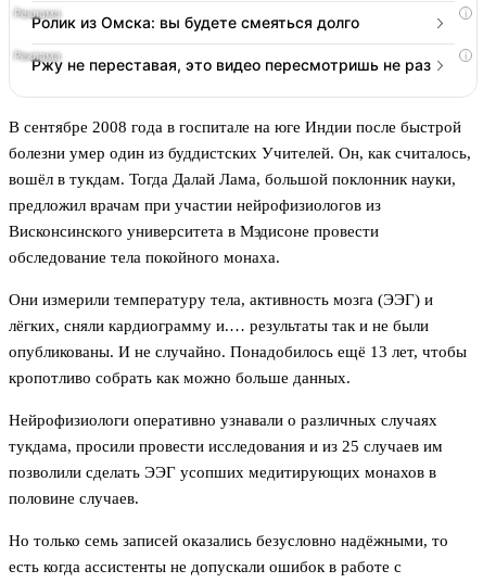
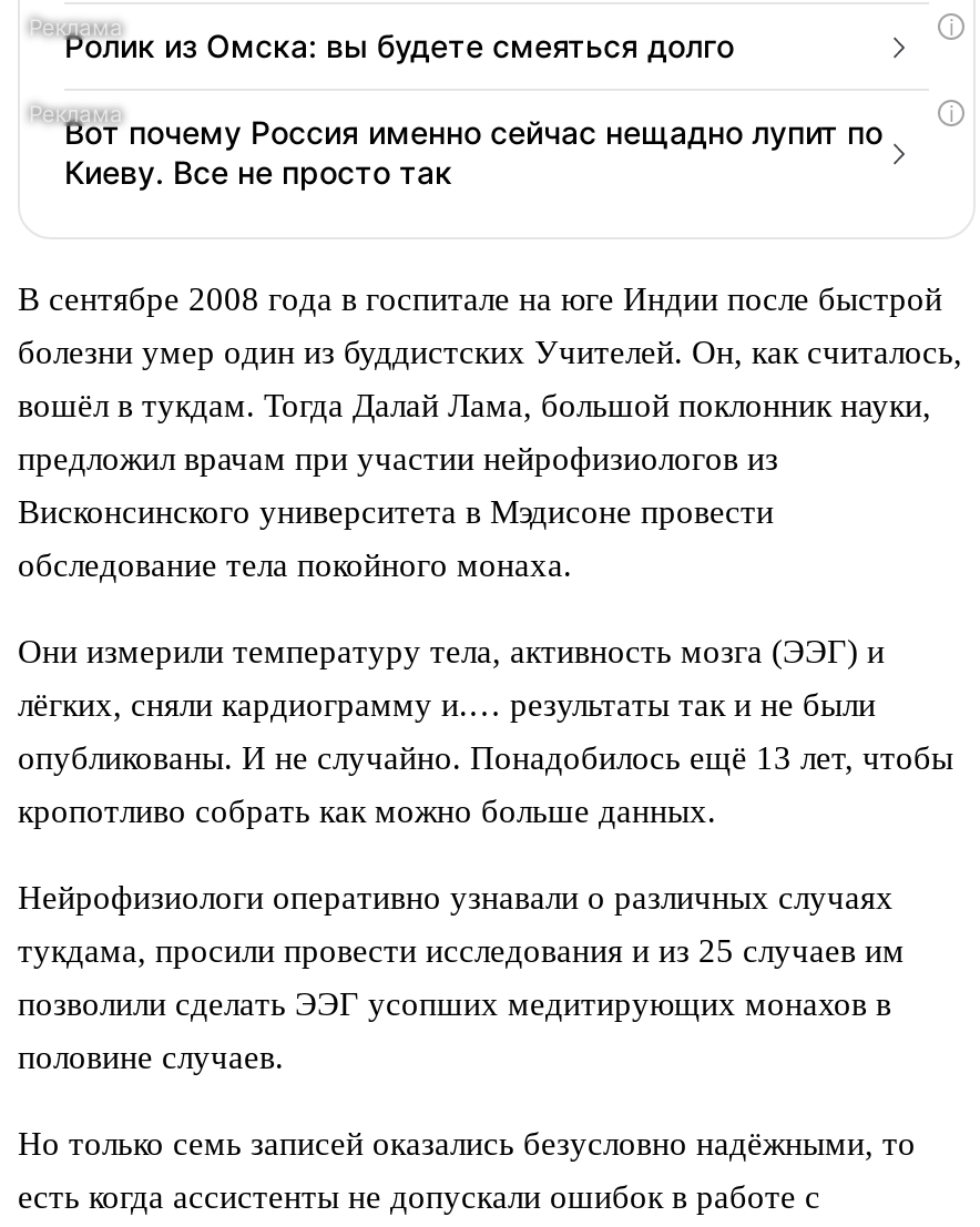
- Ржу не переставая, это видео пересмотришь не раз
+ Вот почему Россия именно сейчас нещадно лупит по
+ Киеву. Все не просто так
